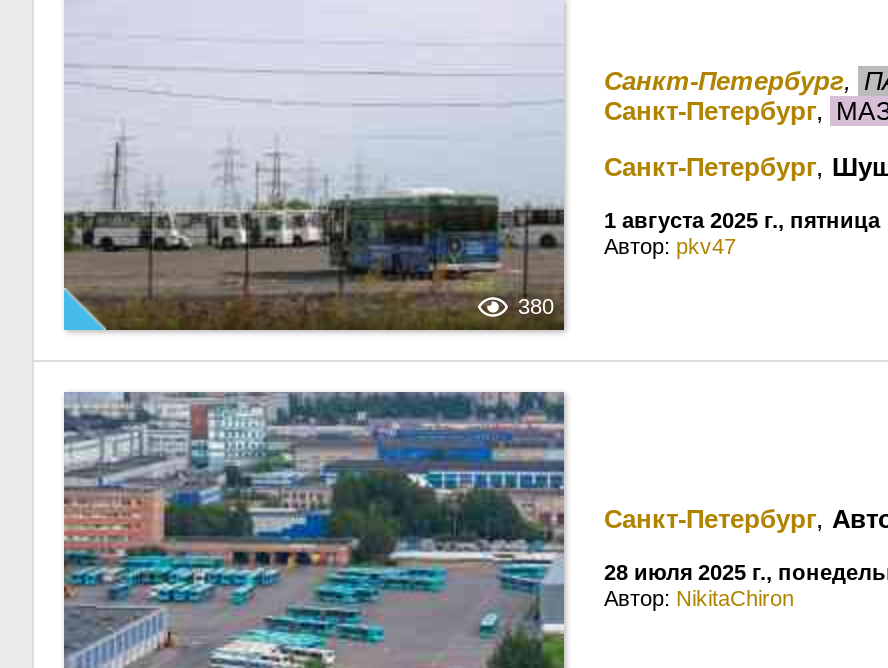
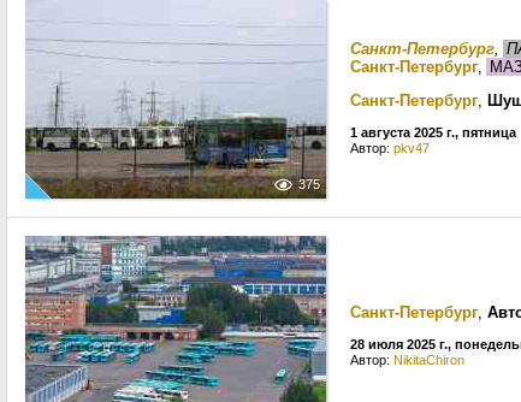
- 380
+ 375
